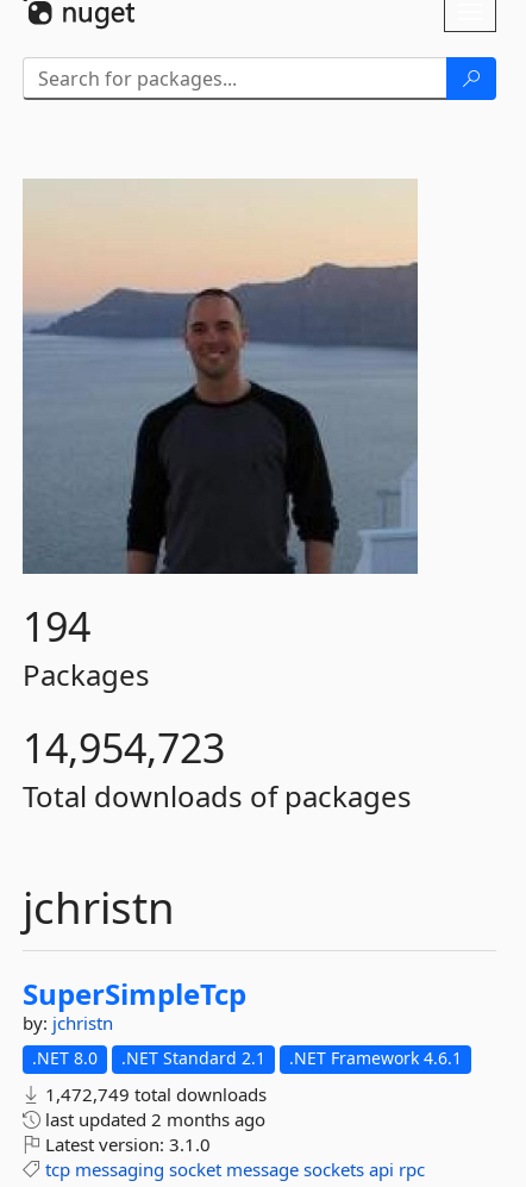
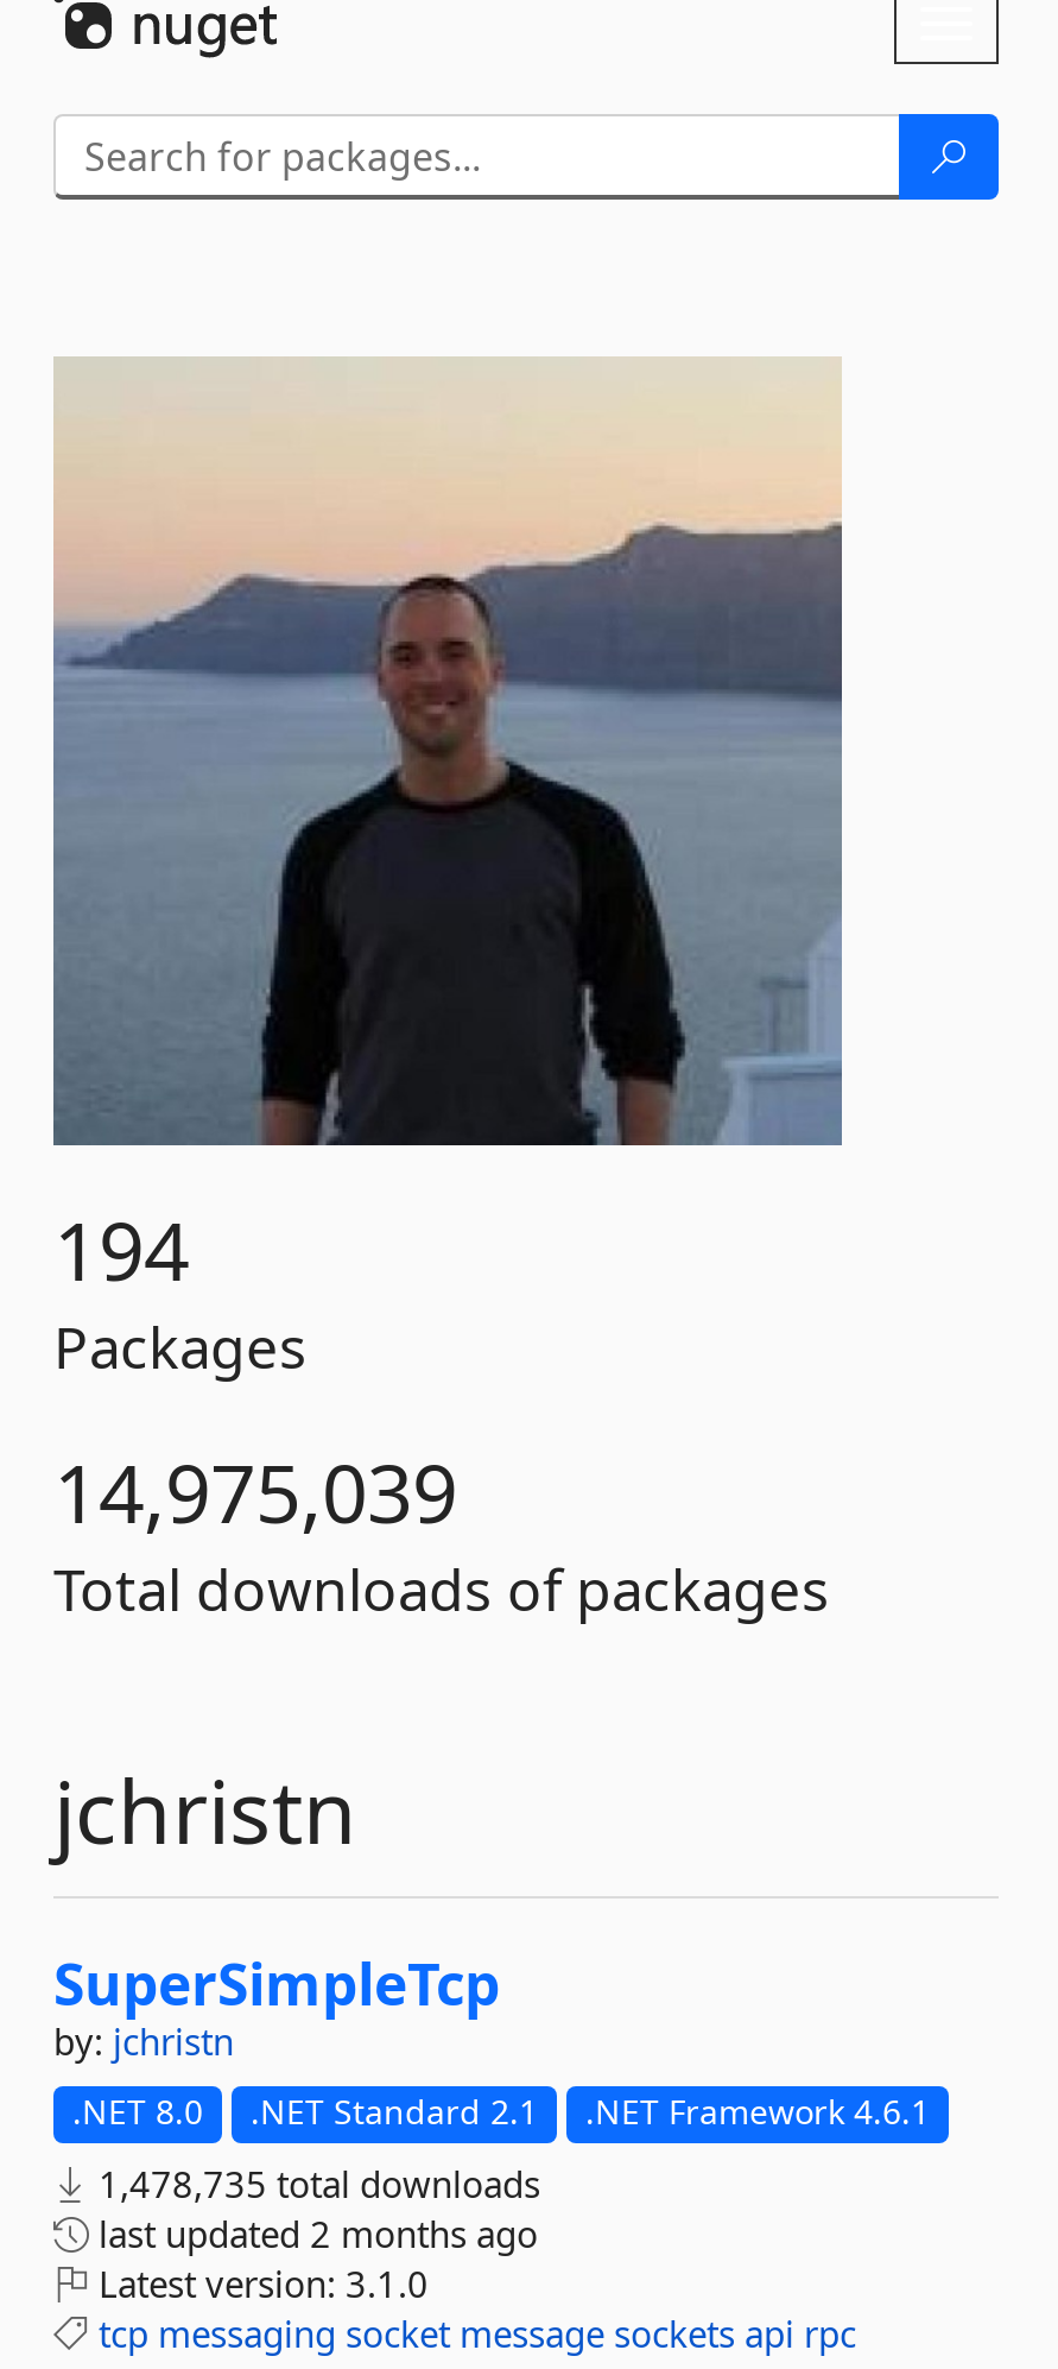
- 14,954,723
+ 14,975,039

- 1,472,749 total downloads
+ 1,478,735 total downloads
